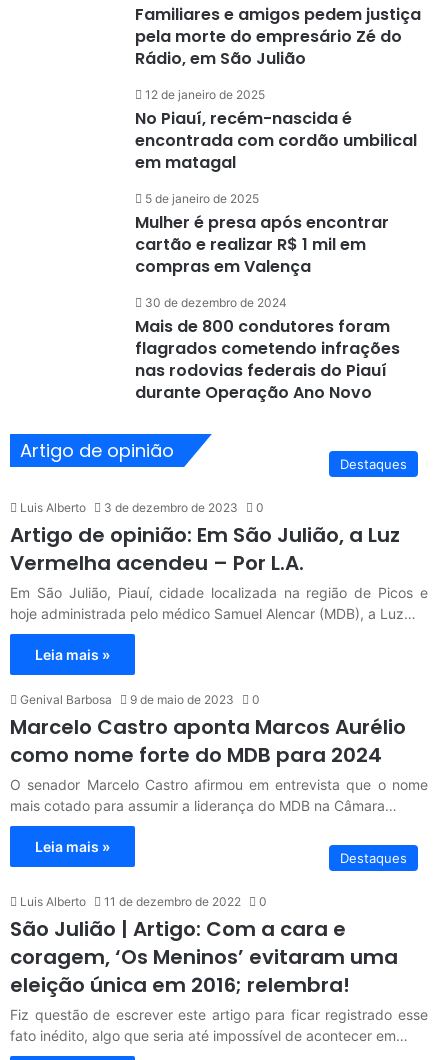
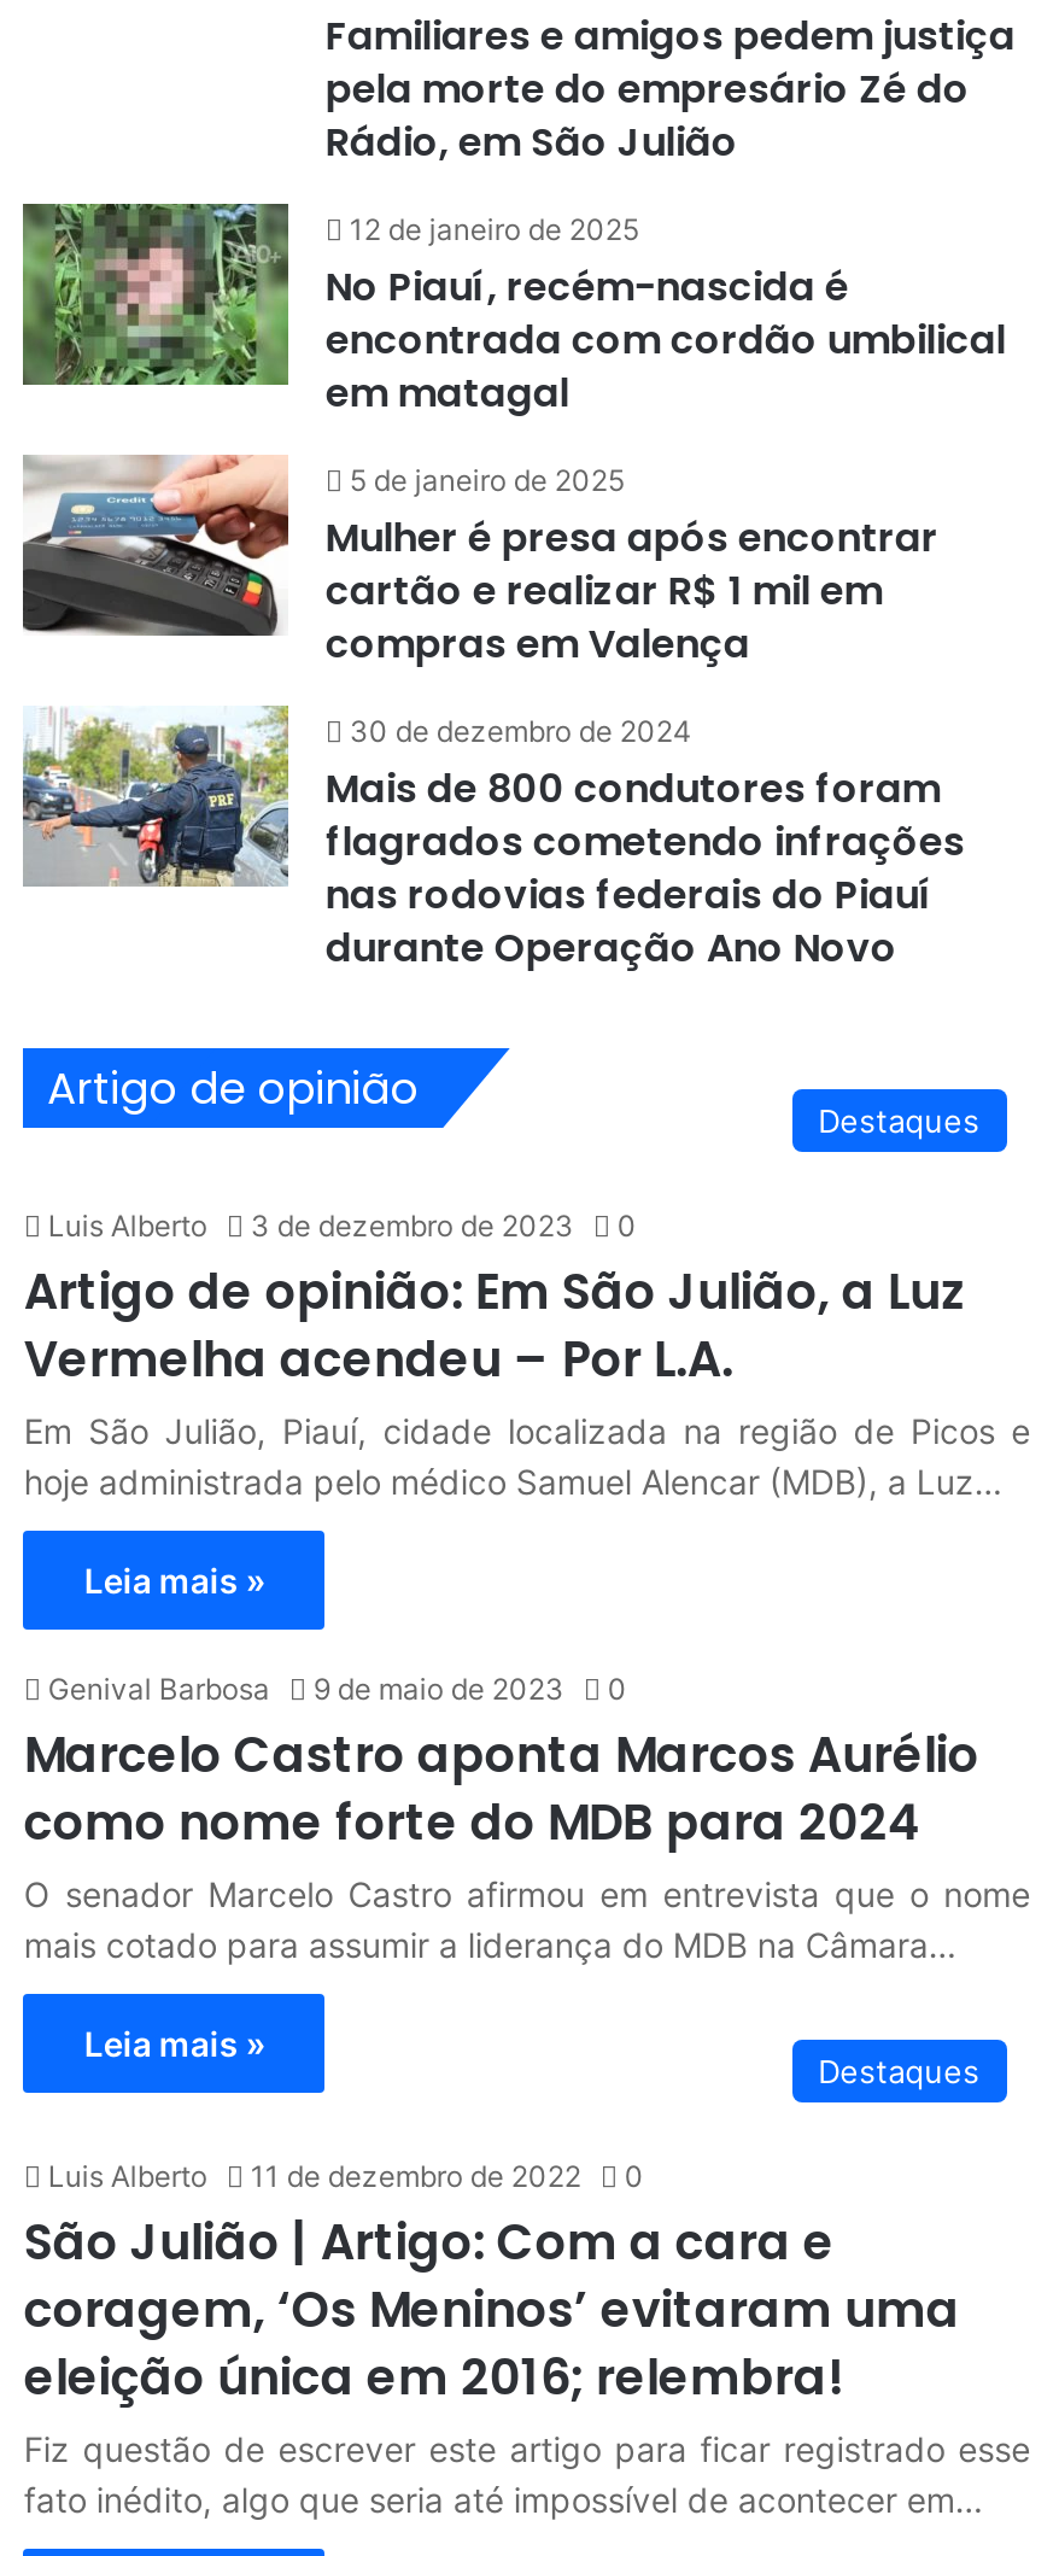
+ [image]

+ [image]

+ [image]
